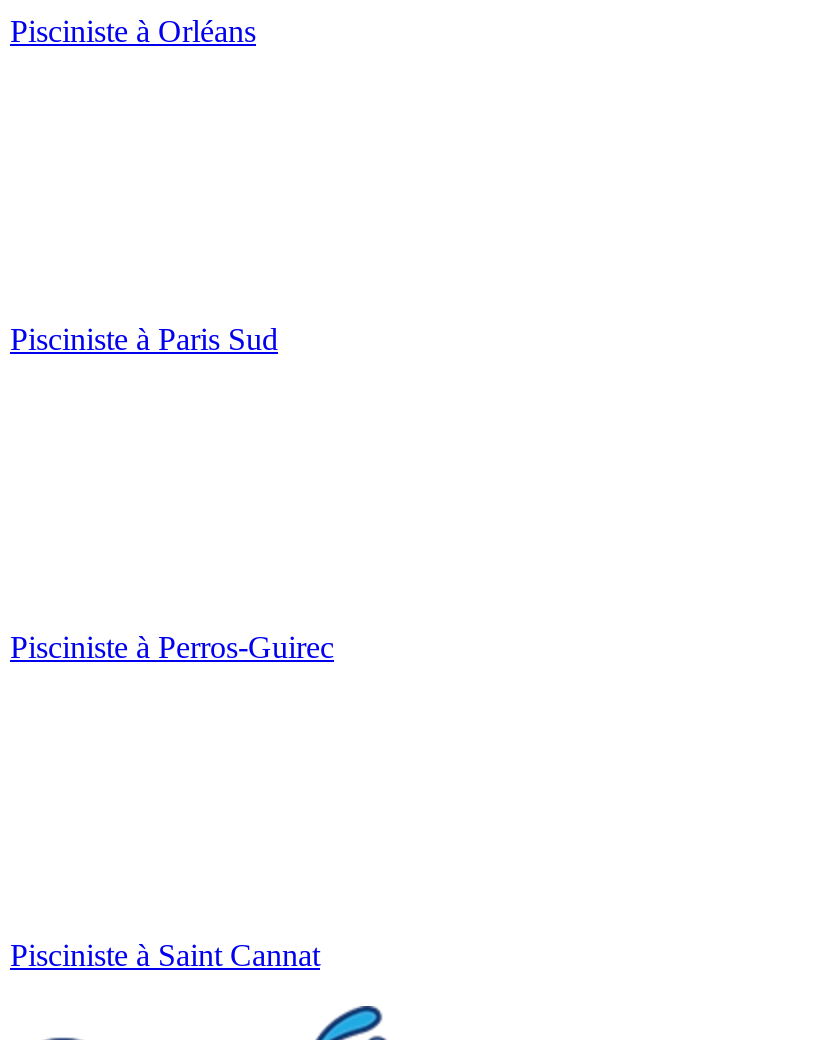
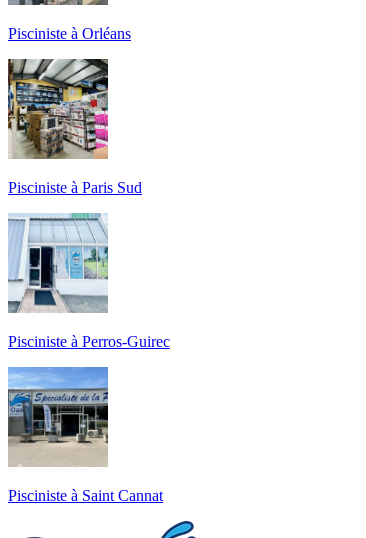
+ [image]

+ [image]

+ [image]
